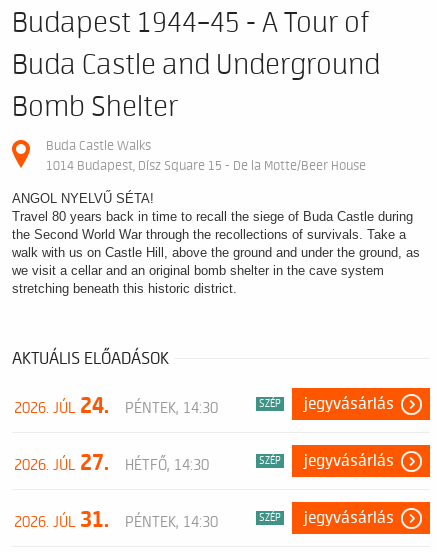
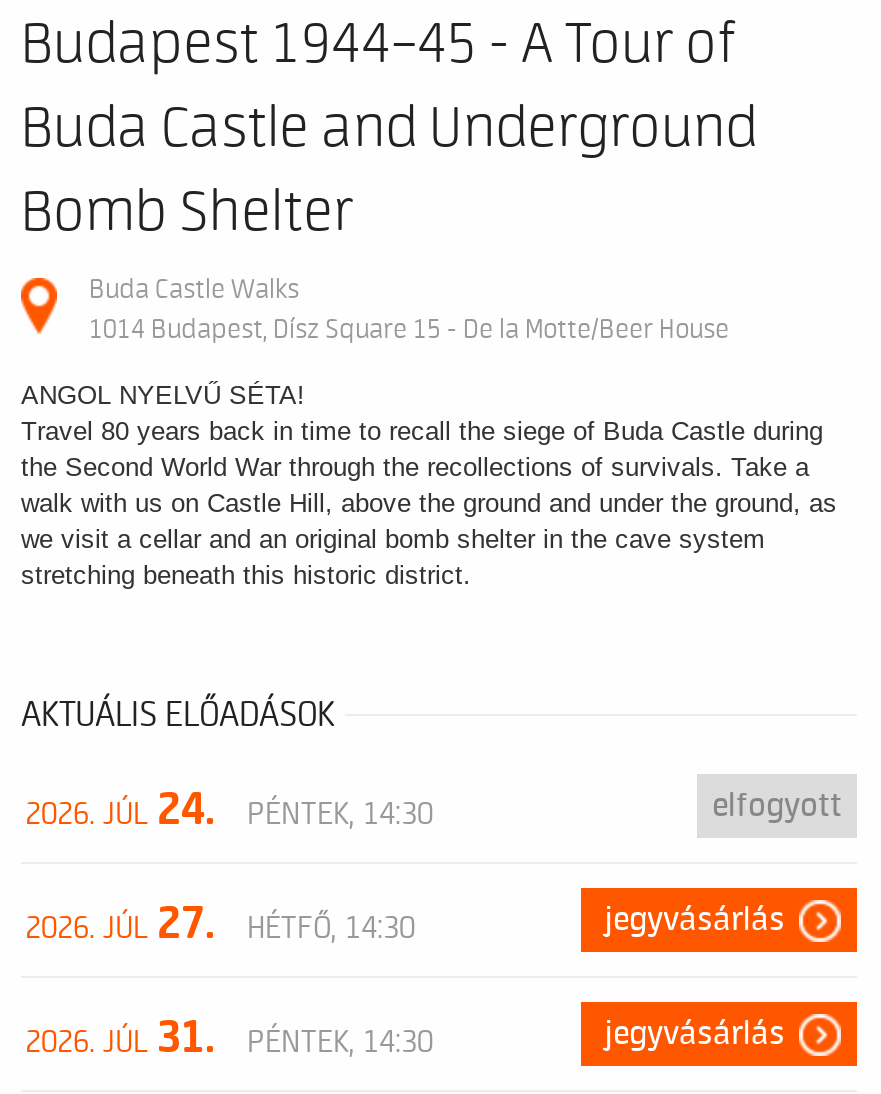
- jegyvásárlás
- SZÉP
+ elfogyott

- SZÉP

- SZÉP
